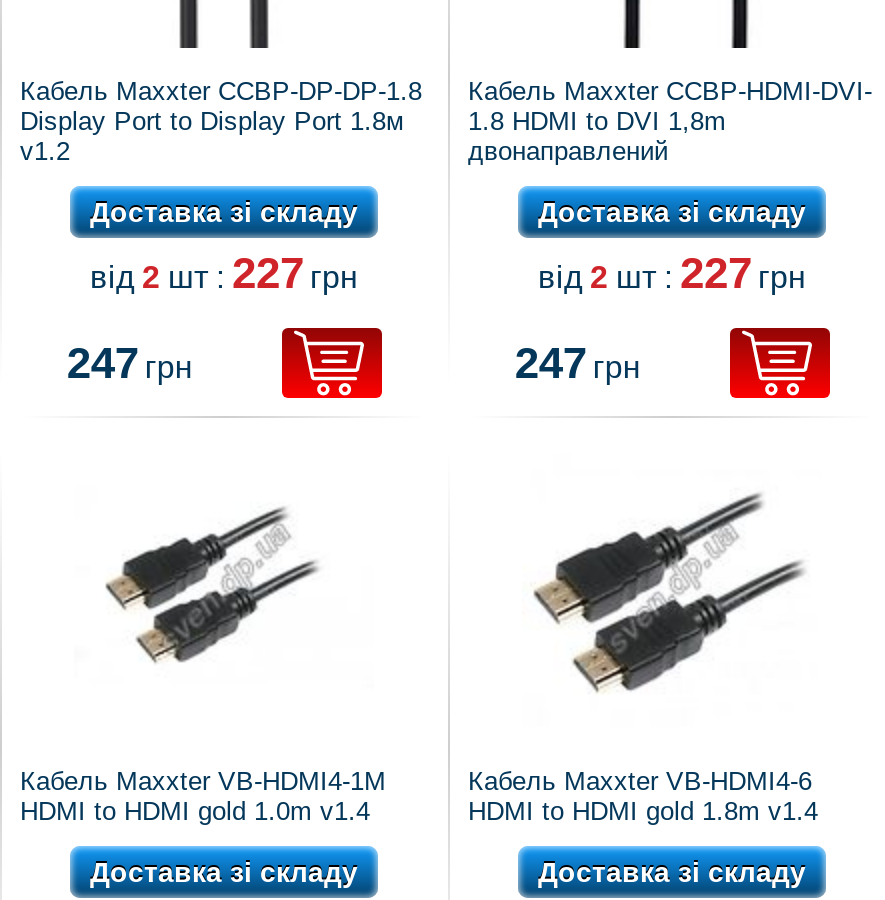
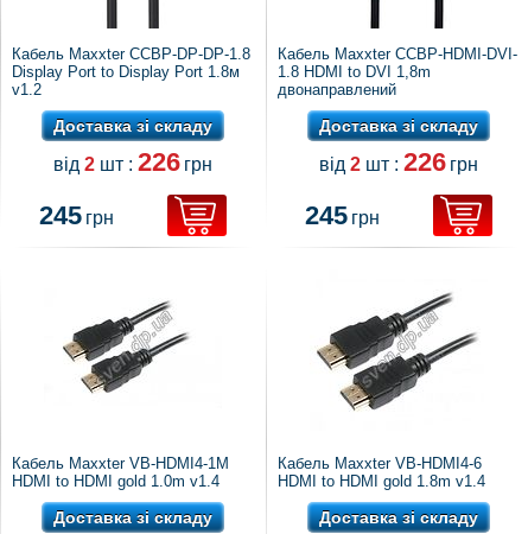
- від 2 шт : 227 грн
+ від 2 шт : 226 грн

- від 2 шт : 227 грн
+ від 2 шт : 226 грн

- 247 грн
+ 245 грн

- 247 грн
+ 245 грн
